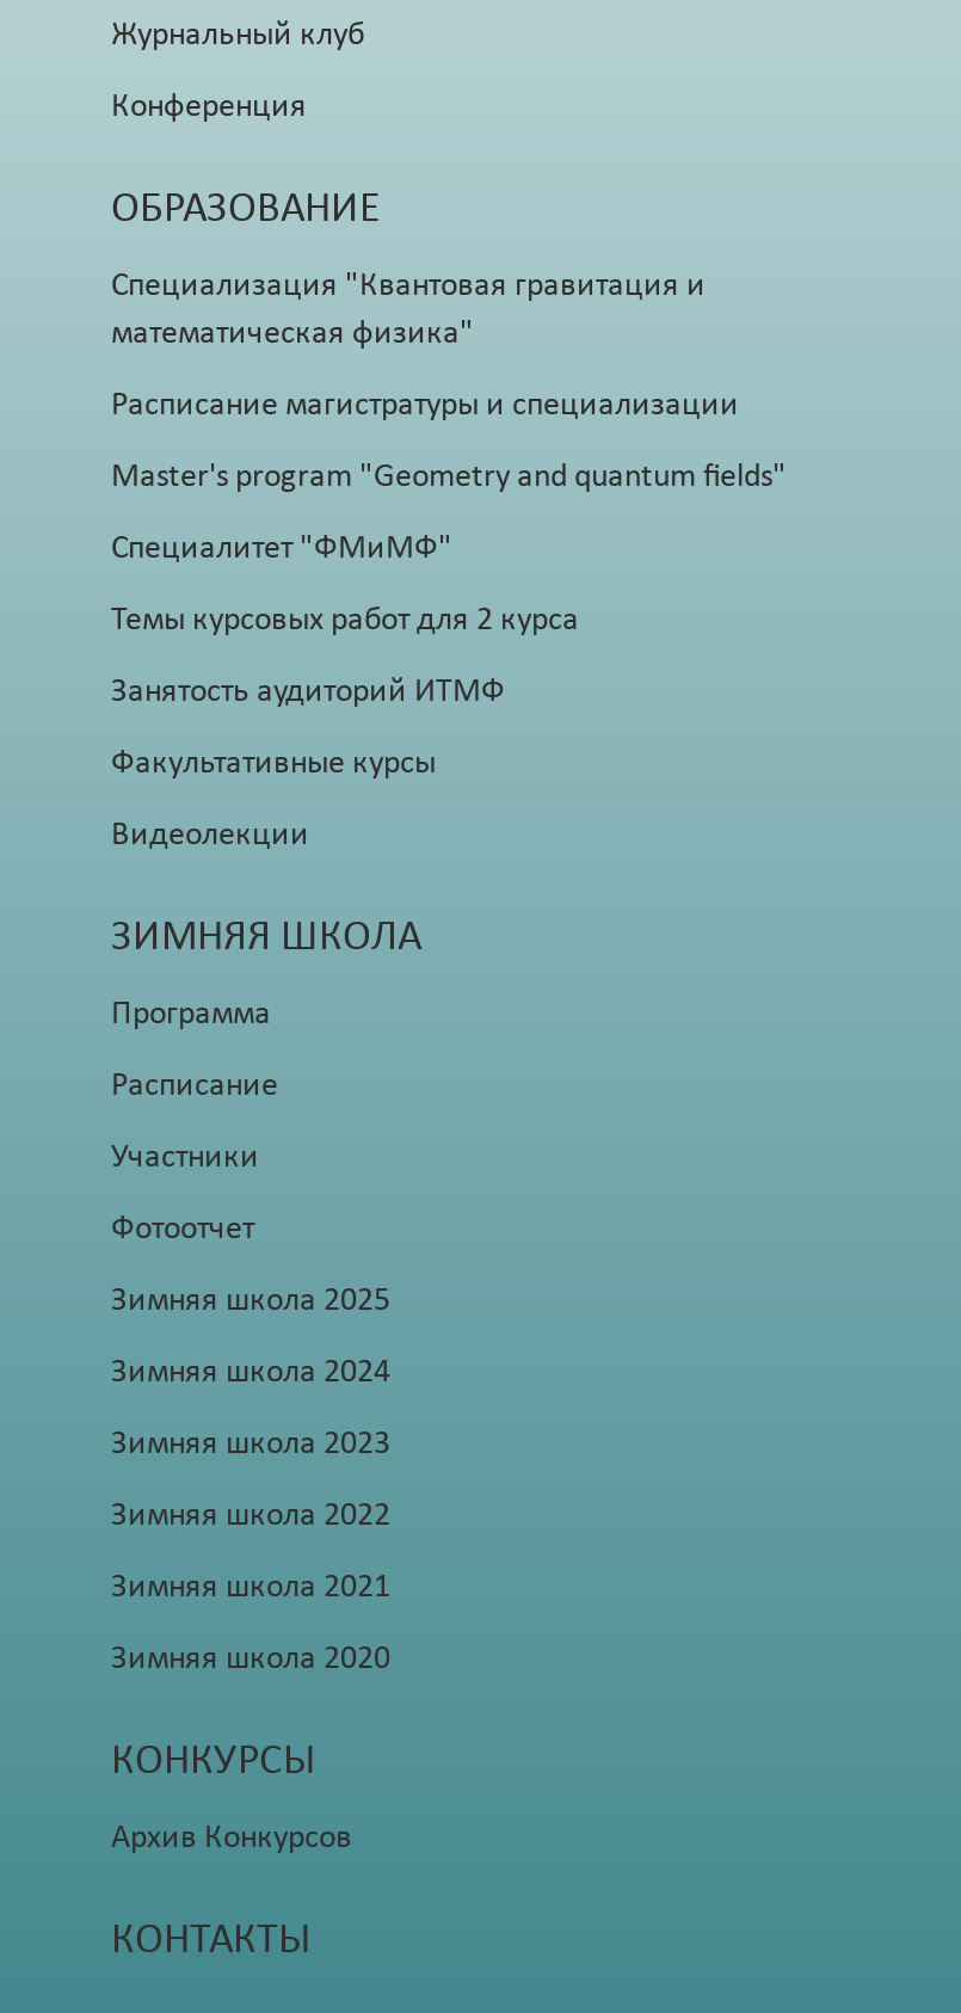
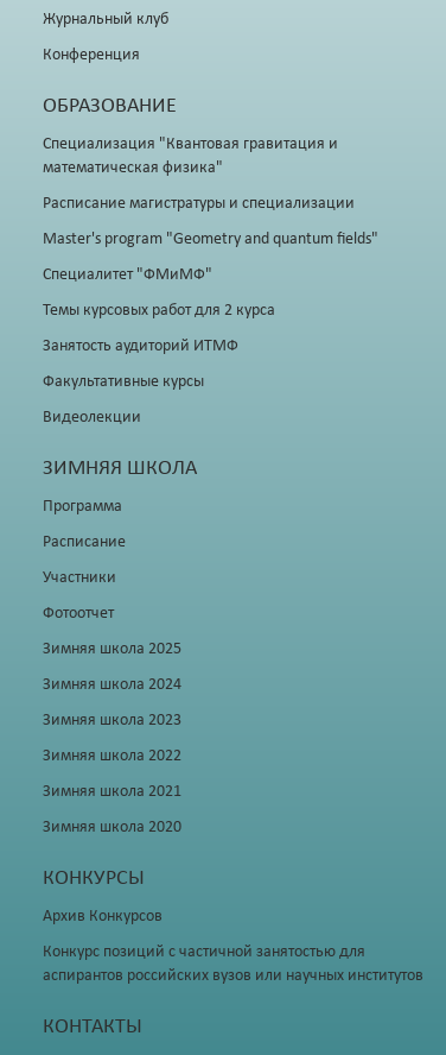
+ Конкурс позиций с частичной занятостью для
+ аспирантов российских вузов или научных институтов
